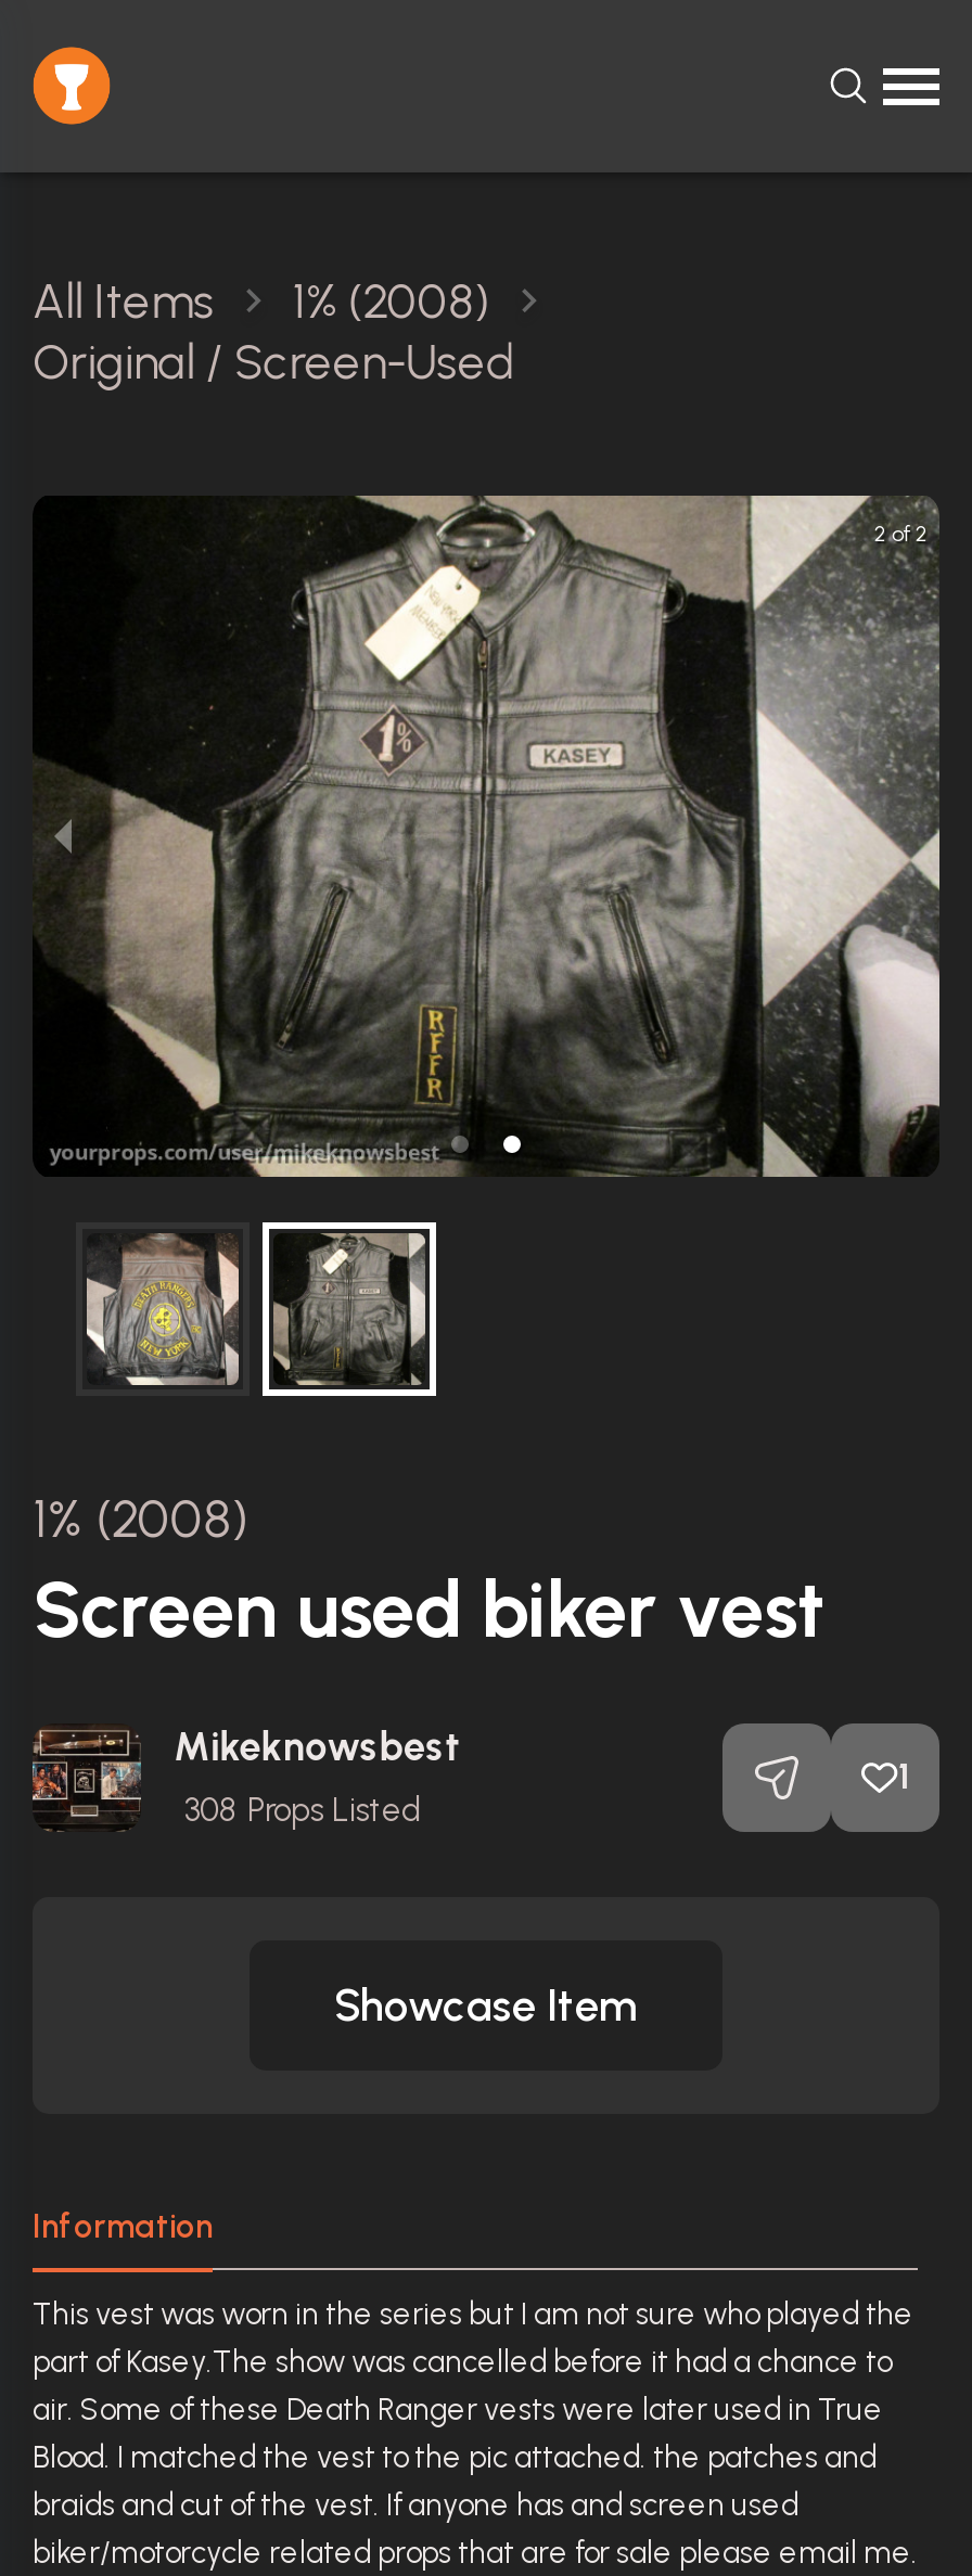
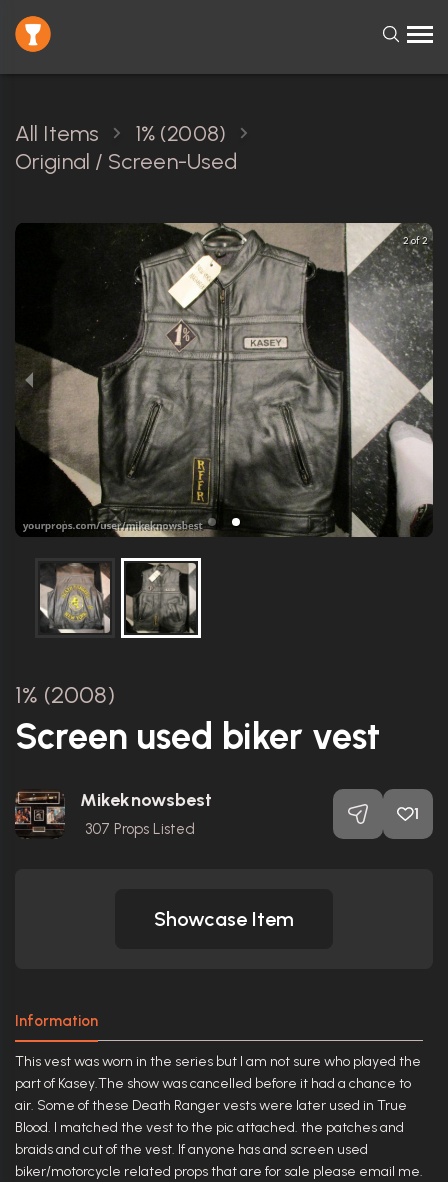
- 308 Props Listed
+ 307 Props Listed
